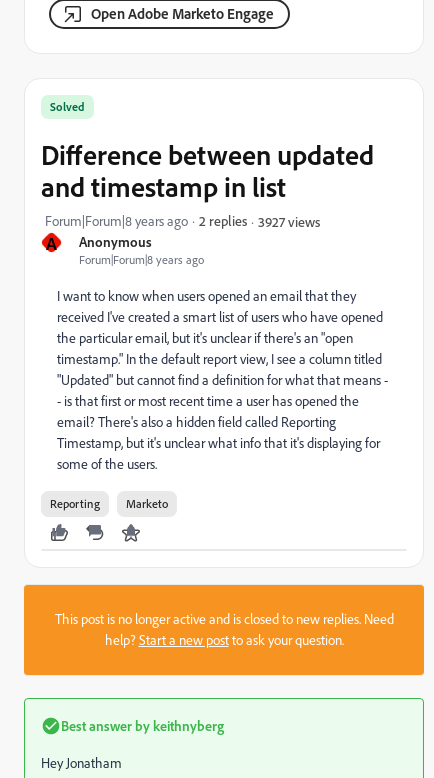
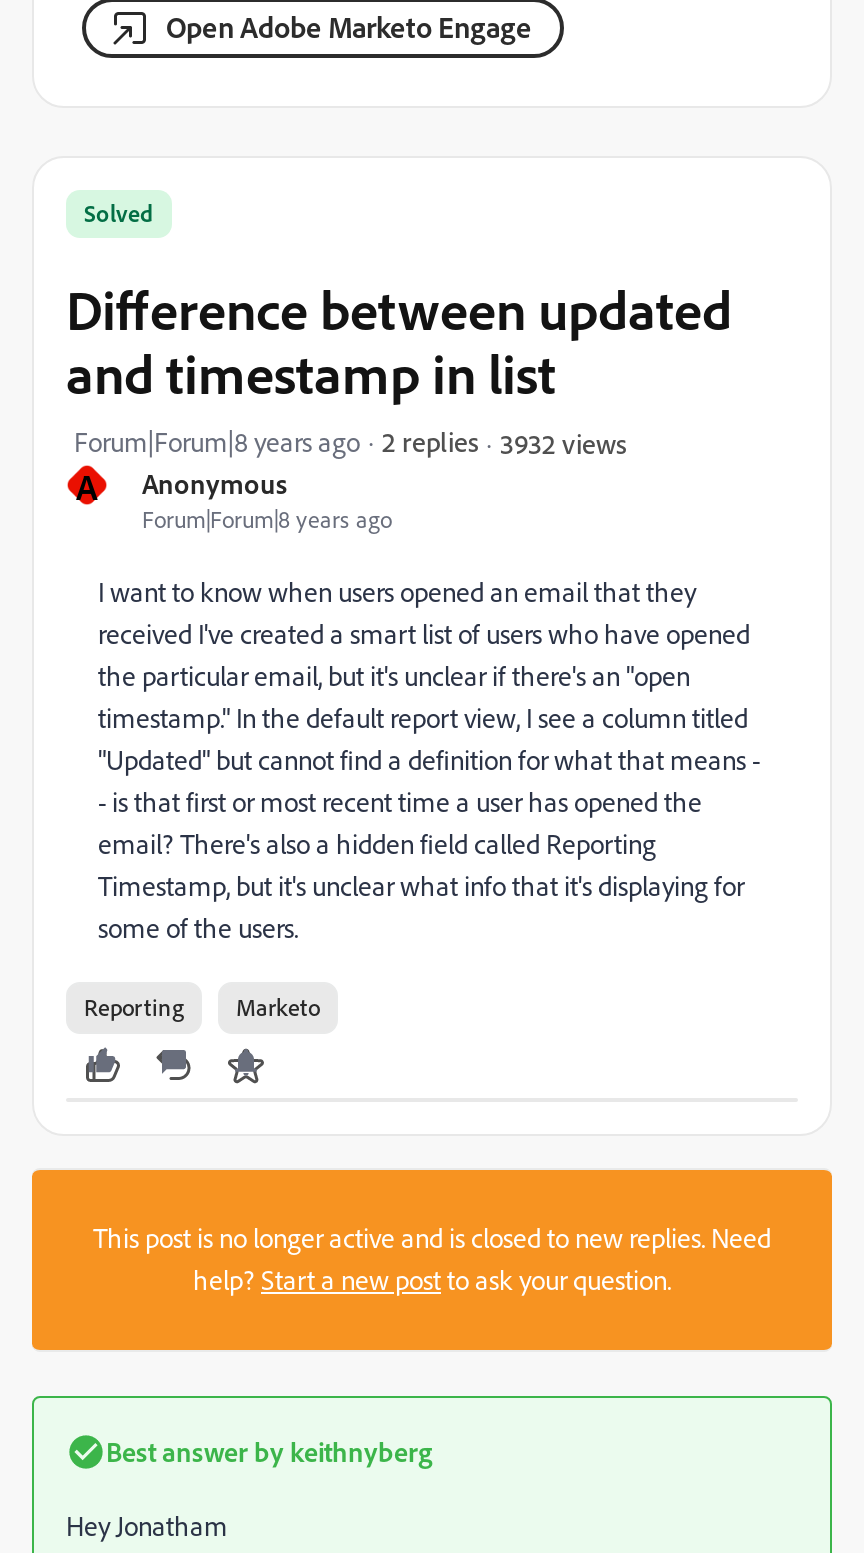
- 3927 views
+ 3932 views
